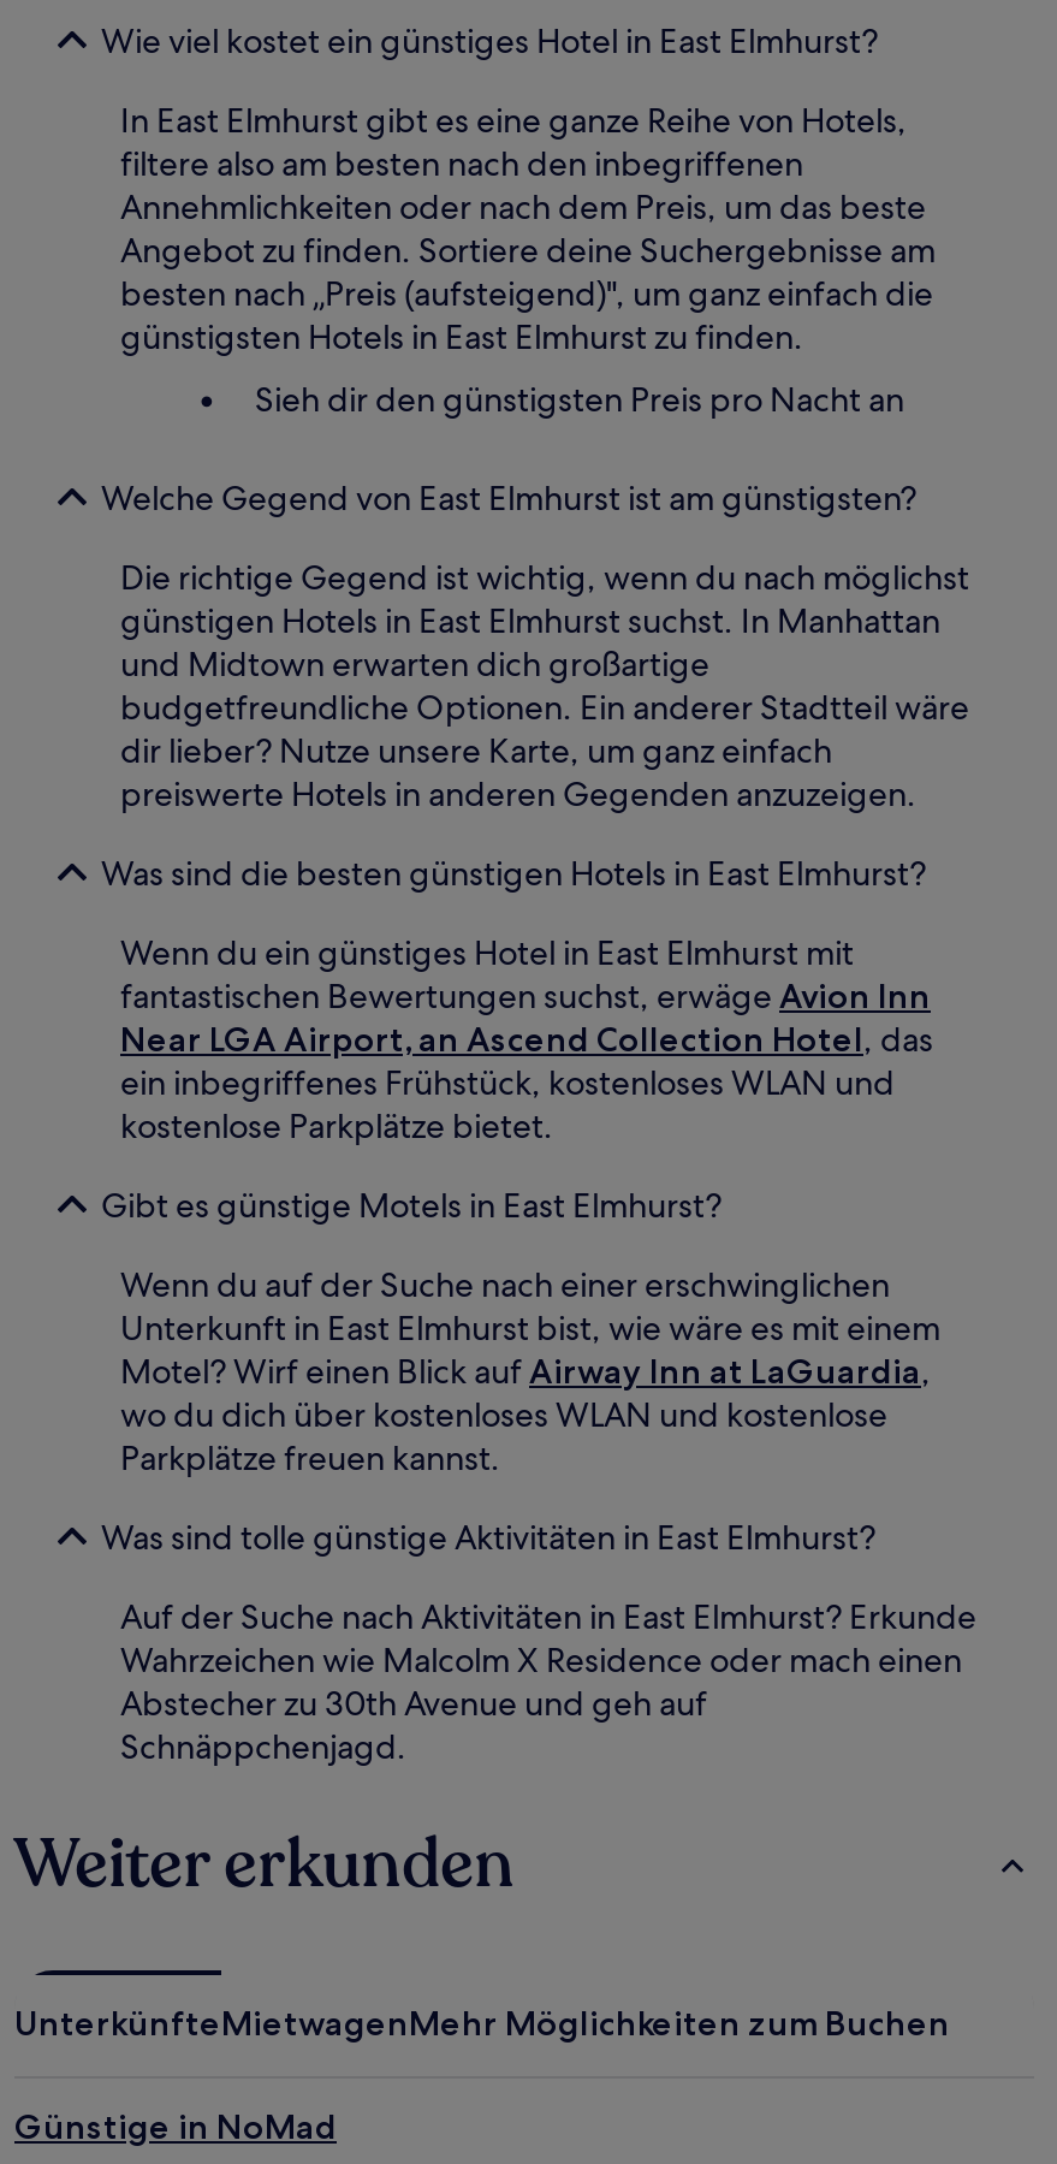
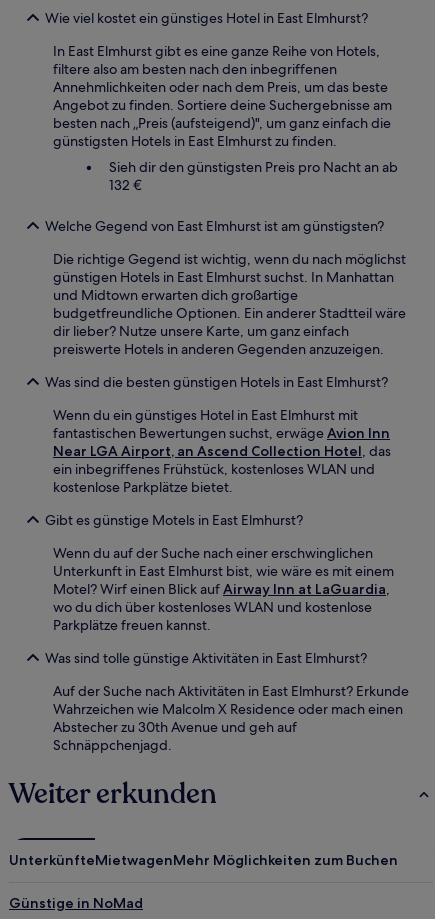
- Sieh dir den günstigsten Preis pro Nacht an
+ Sieh dir den günstigsten Preis pro Nacht an ab
+ 132 €
